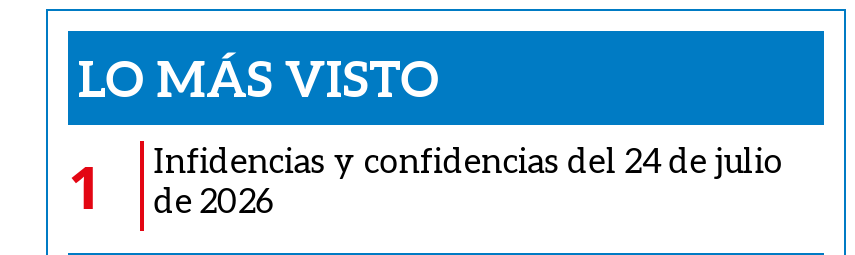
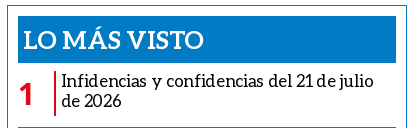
- Infidencias y confidencias del 24 de julio
+ Infidencias y confidencias del 21 de julio
